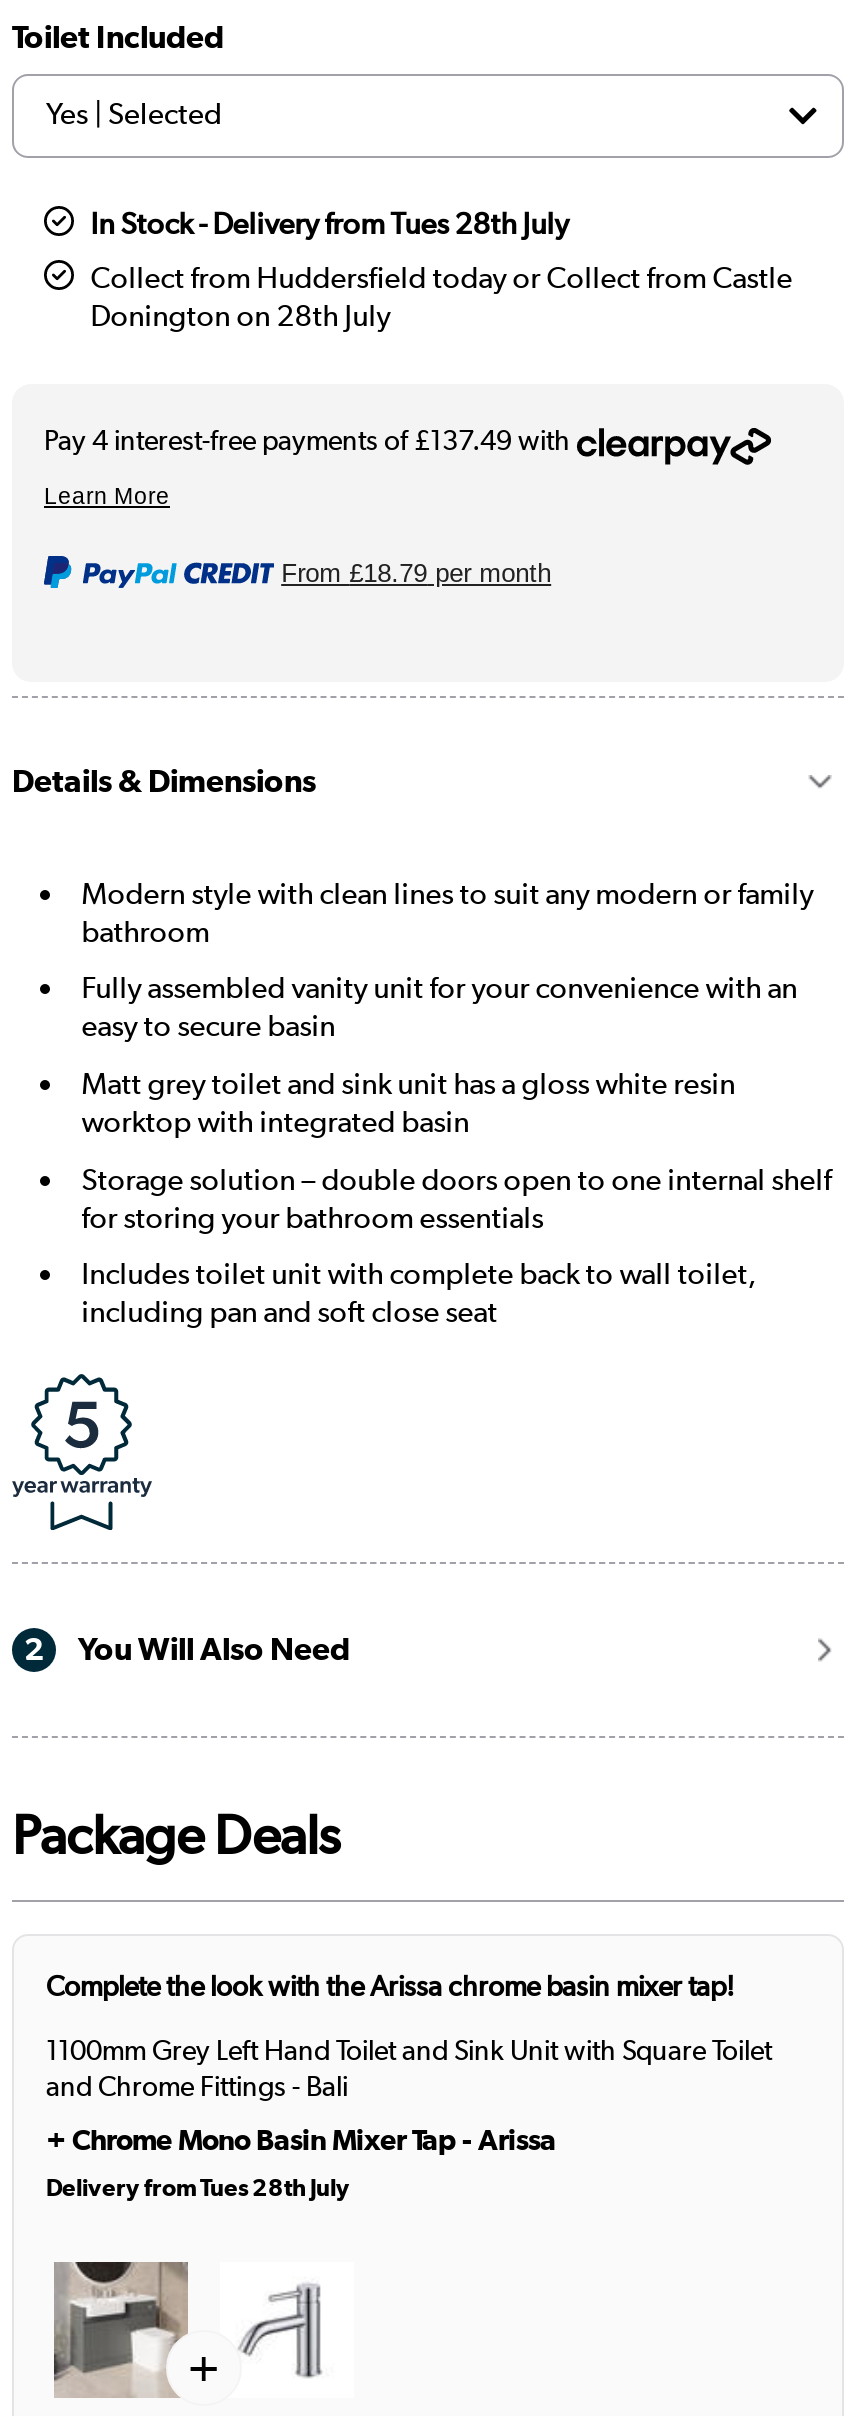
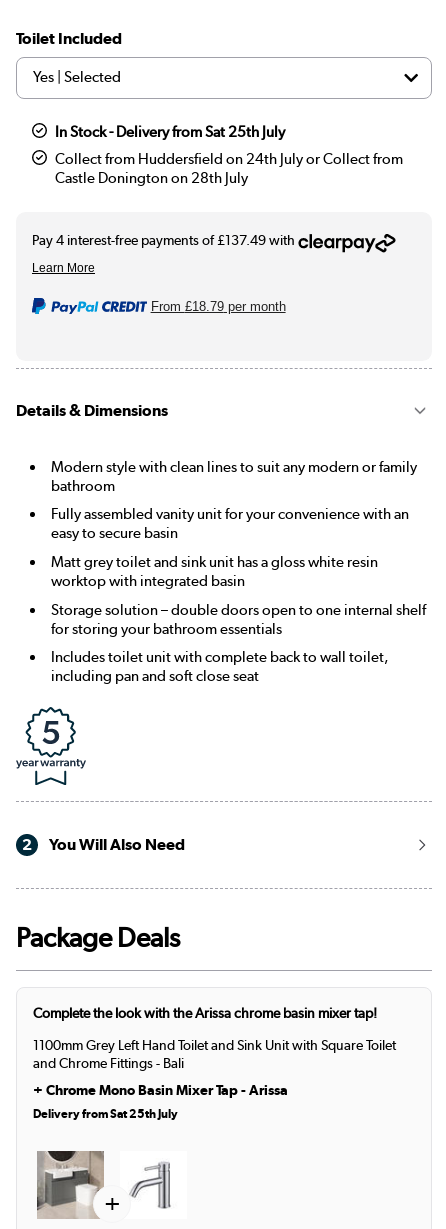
- In Stock - Delivery from Tues 28th July
+ In Stock - Delivery from Sat 25th July

- Collect from Huddersfield today or Collect from Castle
- Donington on 28th July
+ Collect from Huddersfield on 24th July or Collect from
+ Castle Donington on 28th July

- Delivery from Tues 28th July
+ Delivery from Sat 25th July
